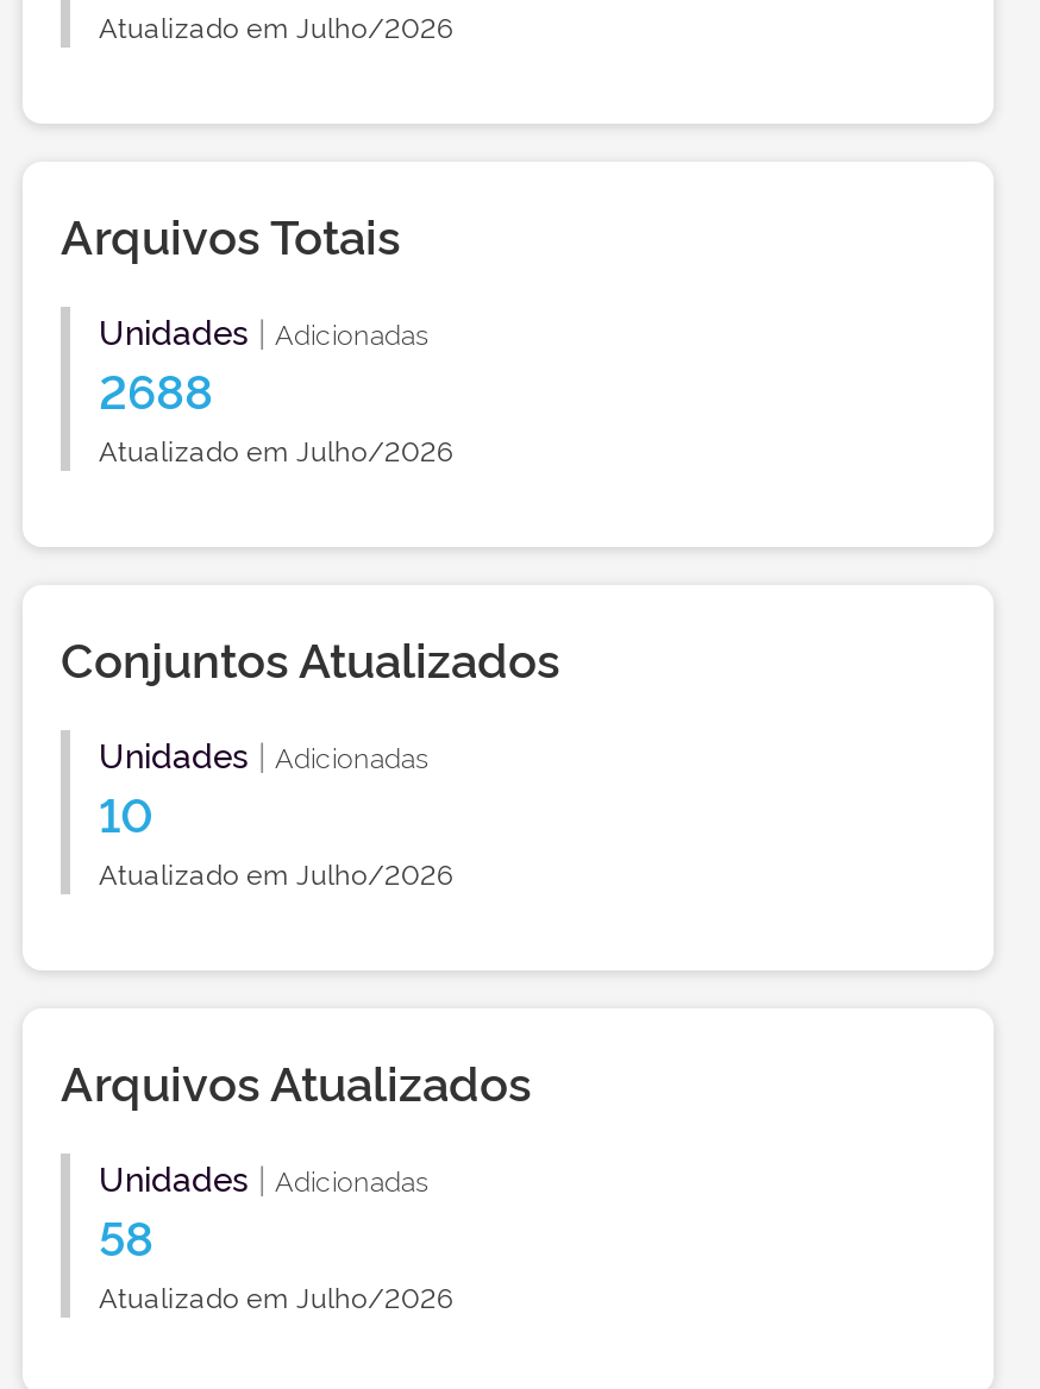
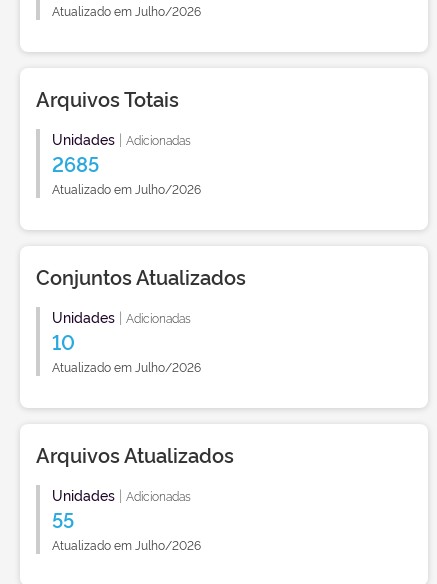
- 2688
+ 2685

- 58
+ 55
